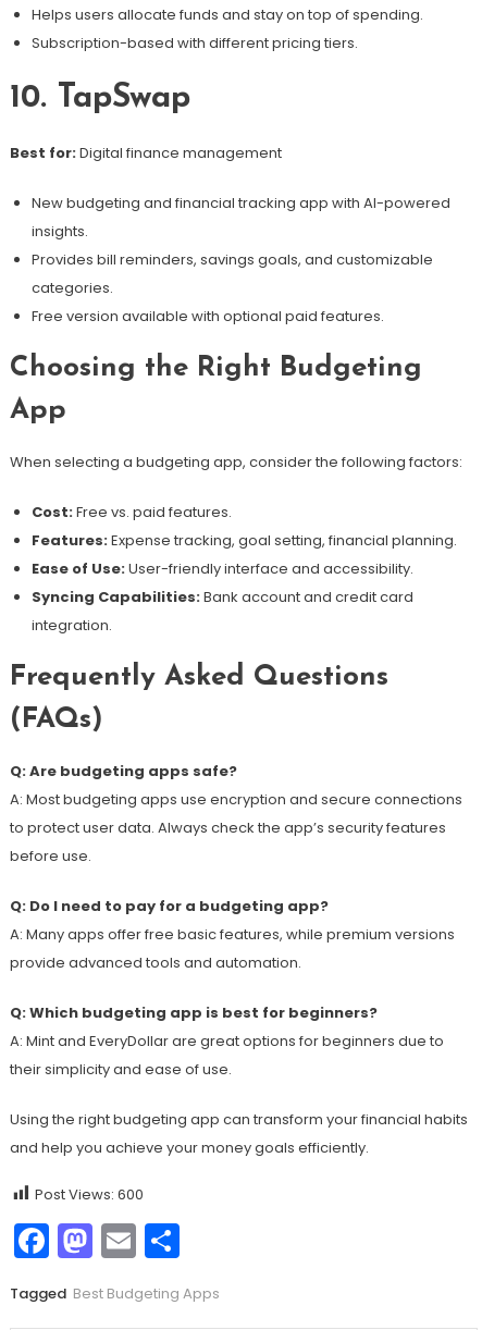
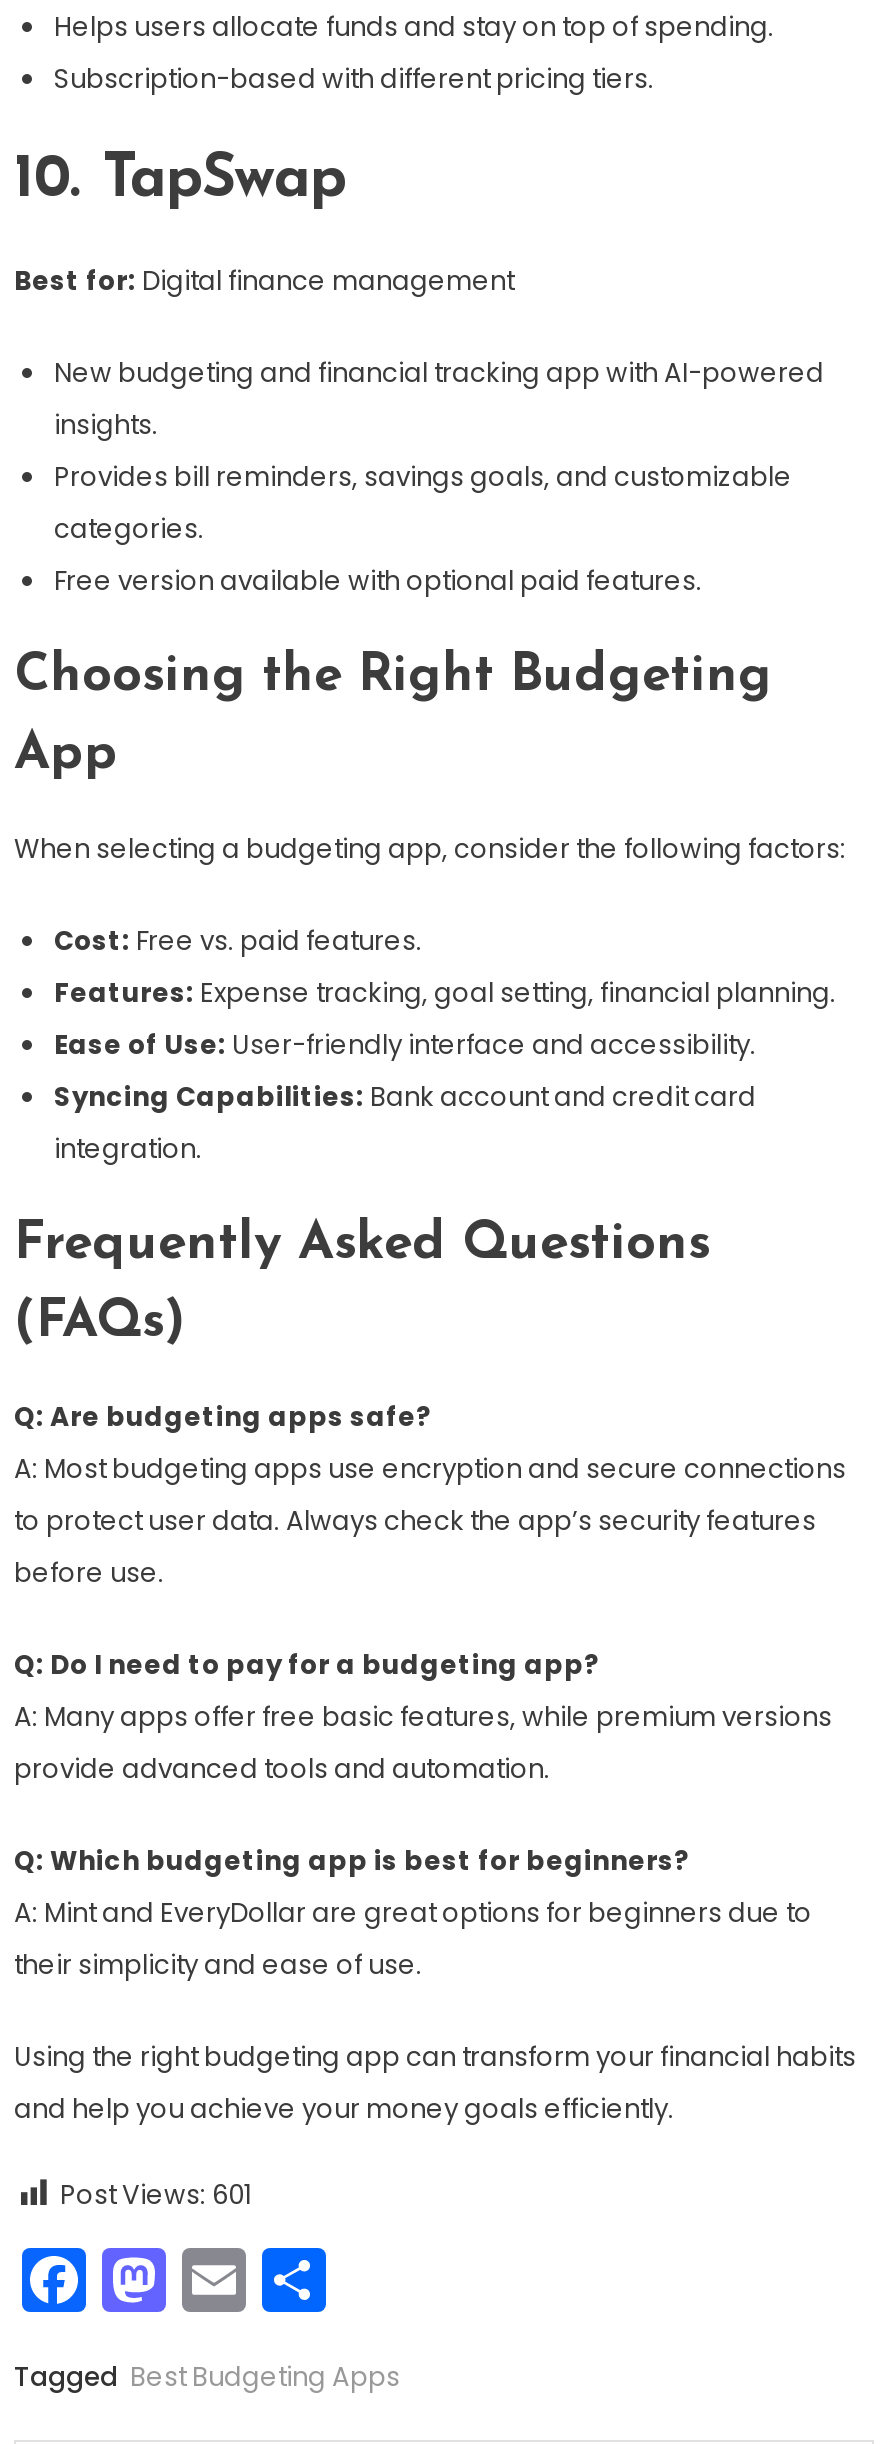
- Post Views: 600
+ Post Views: 601
